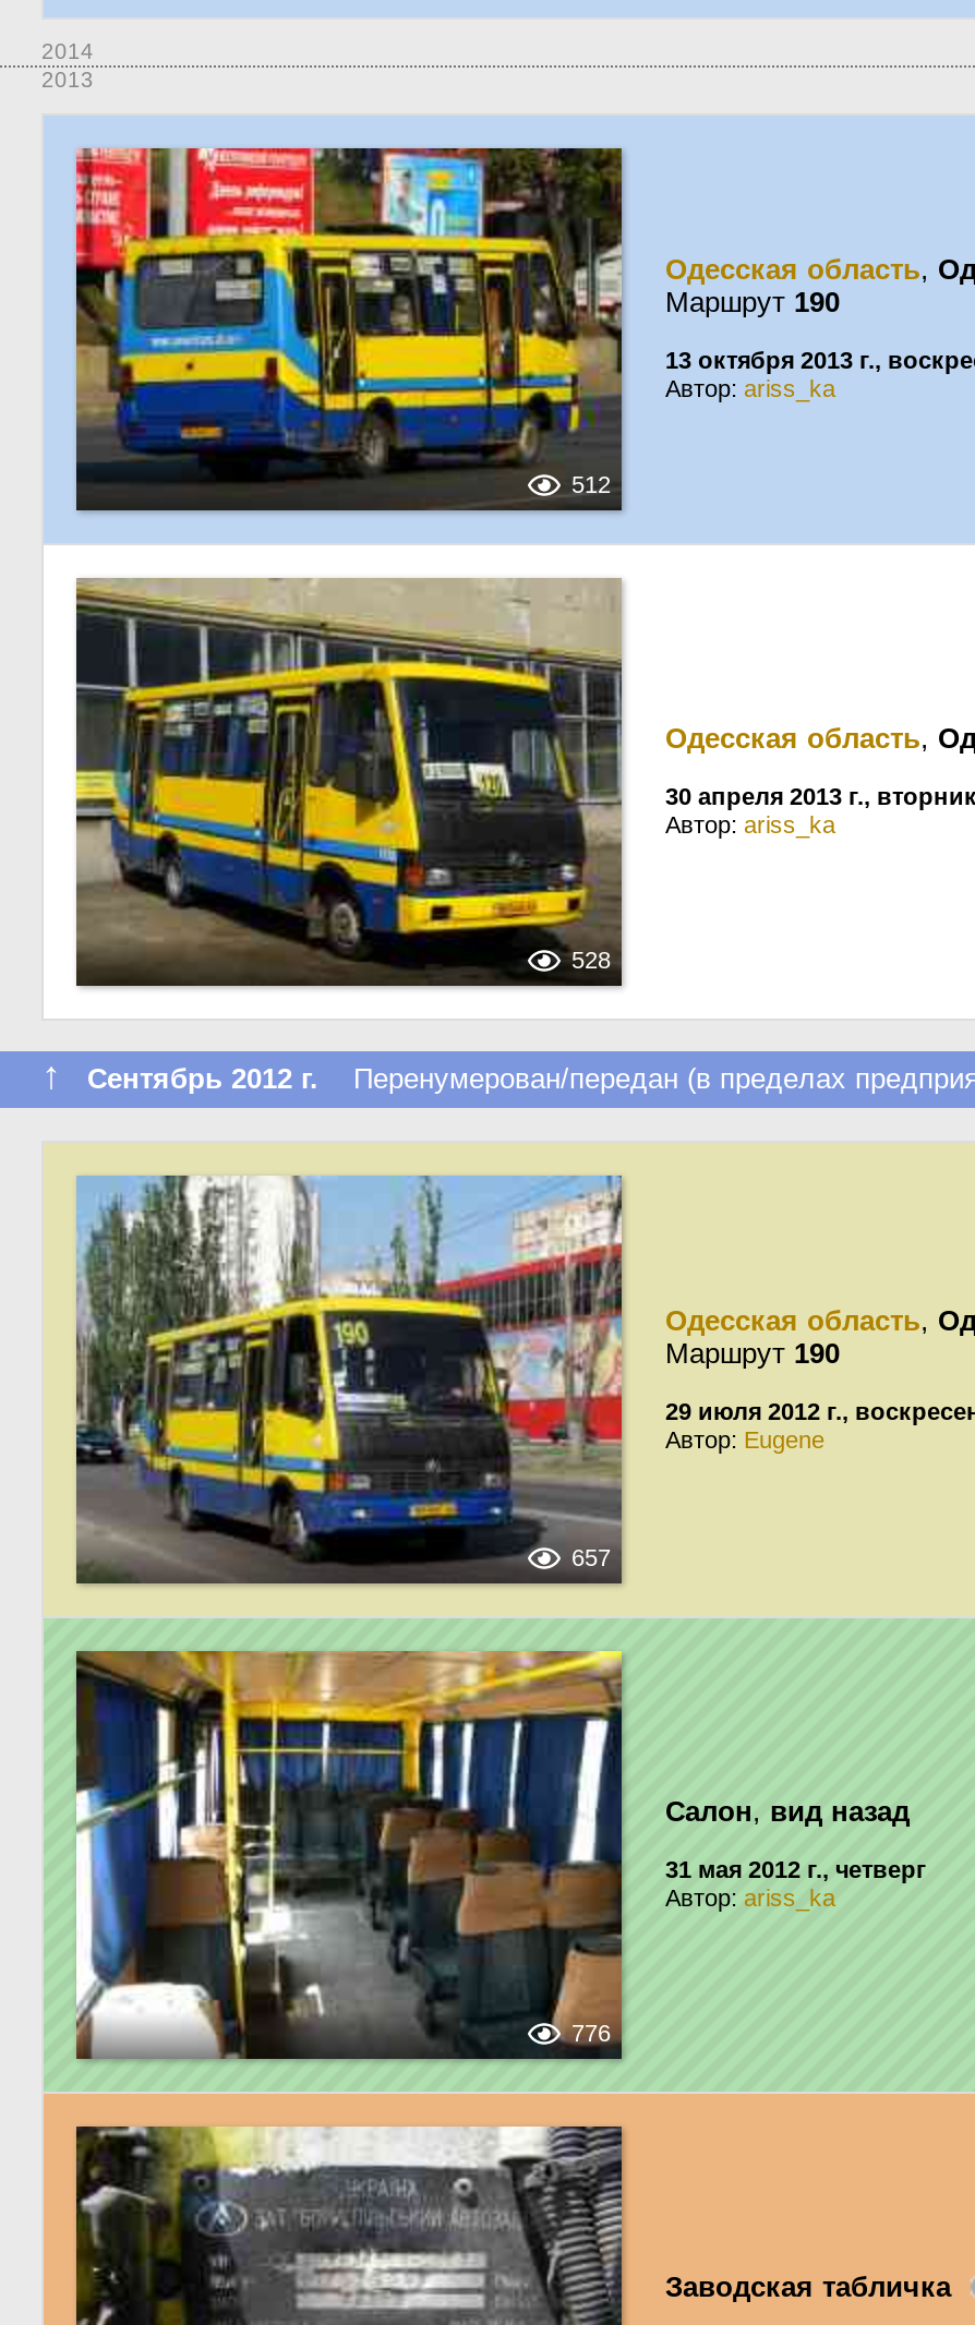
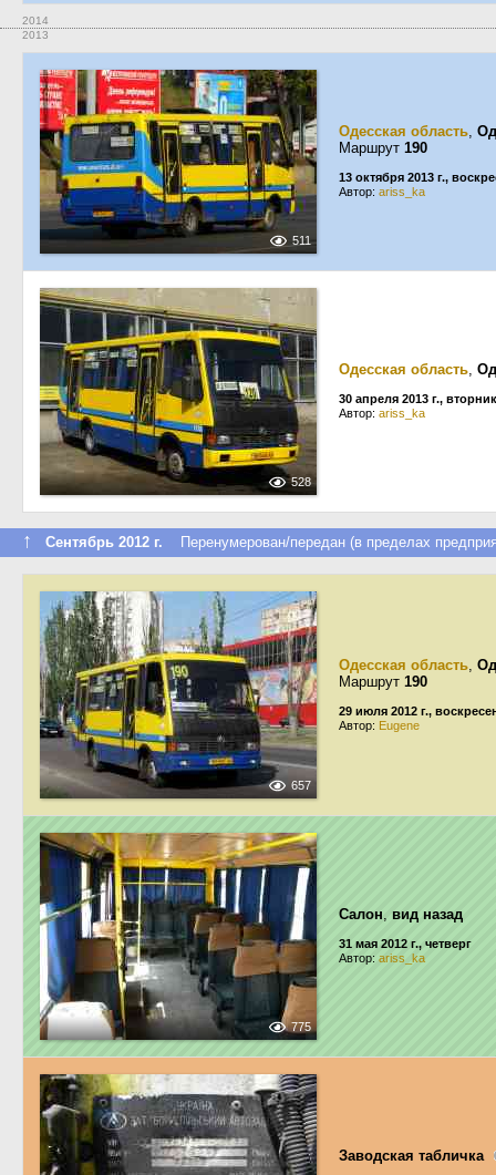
- 512
+ 511

- 776
+ 775
